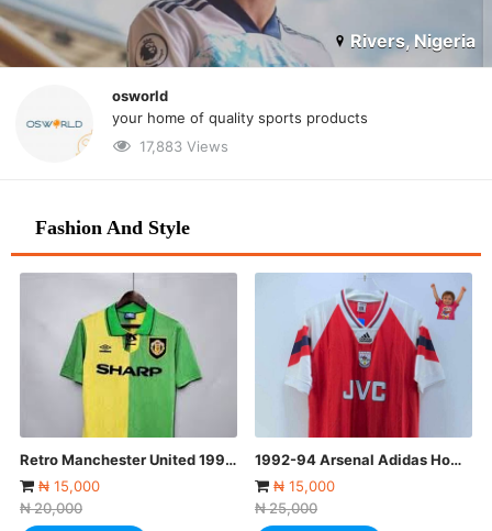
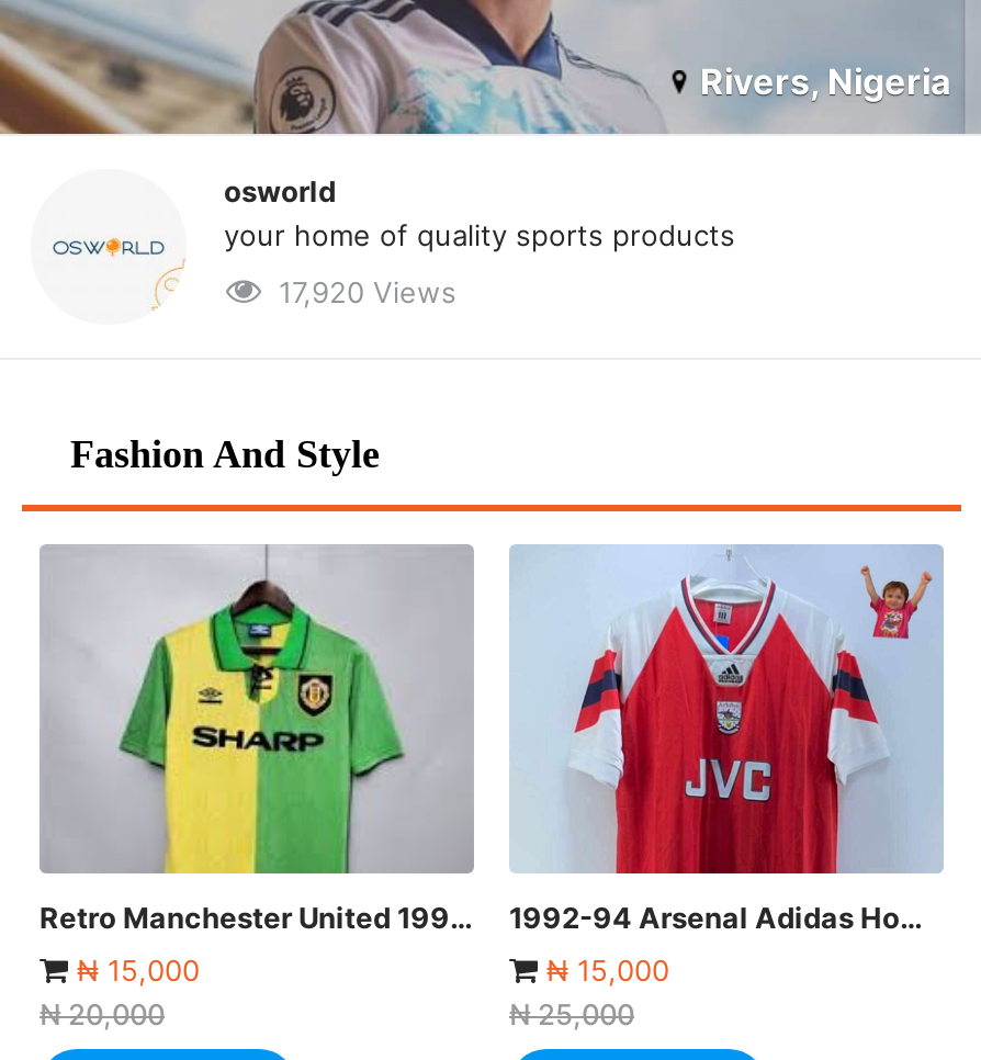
- 17,883 Views
+ 17,920 Views
